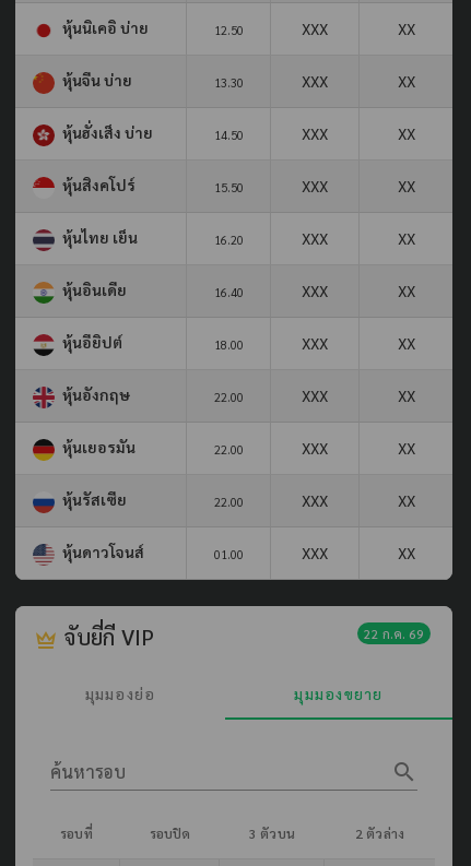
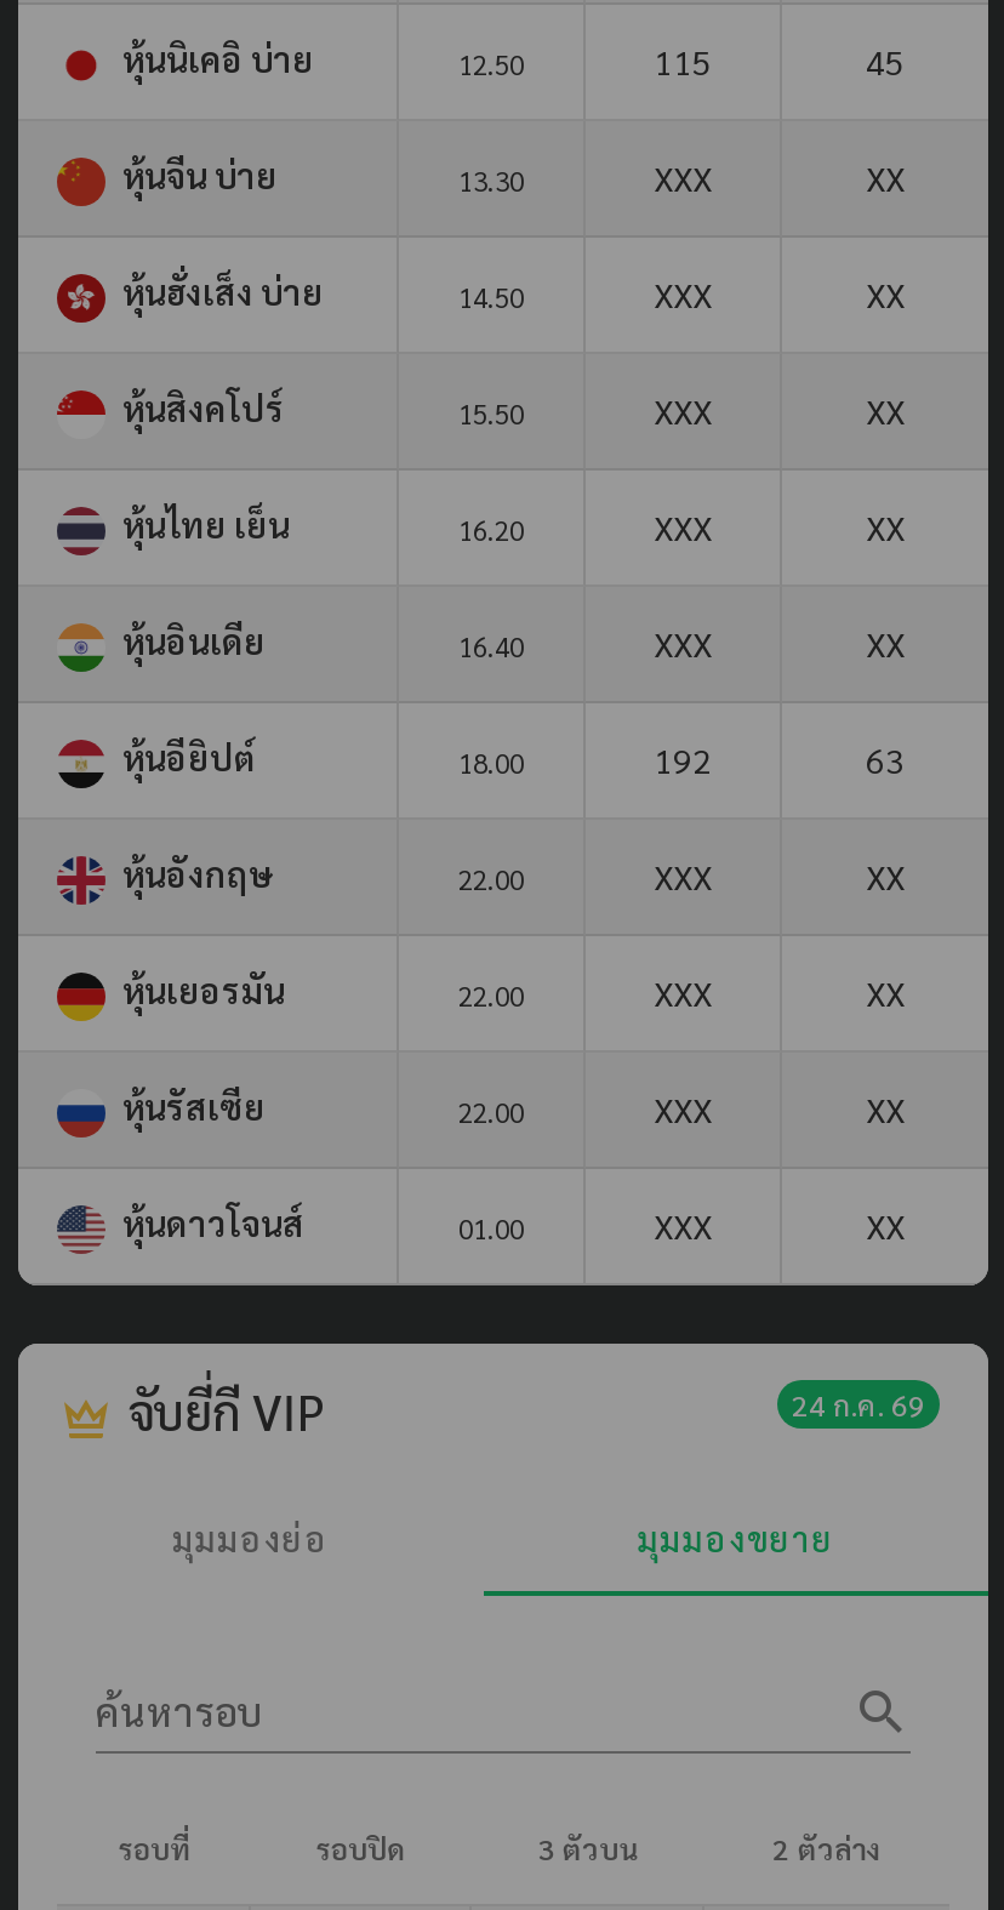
- XXX
- XX
+ 115
+ 45

- XXX
- XX
+ 192
+ 63

- 22 ก.ค. 69
+ 24 ก.ค. 69
